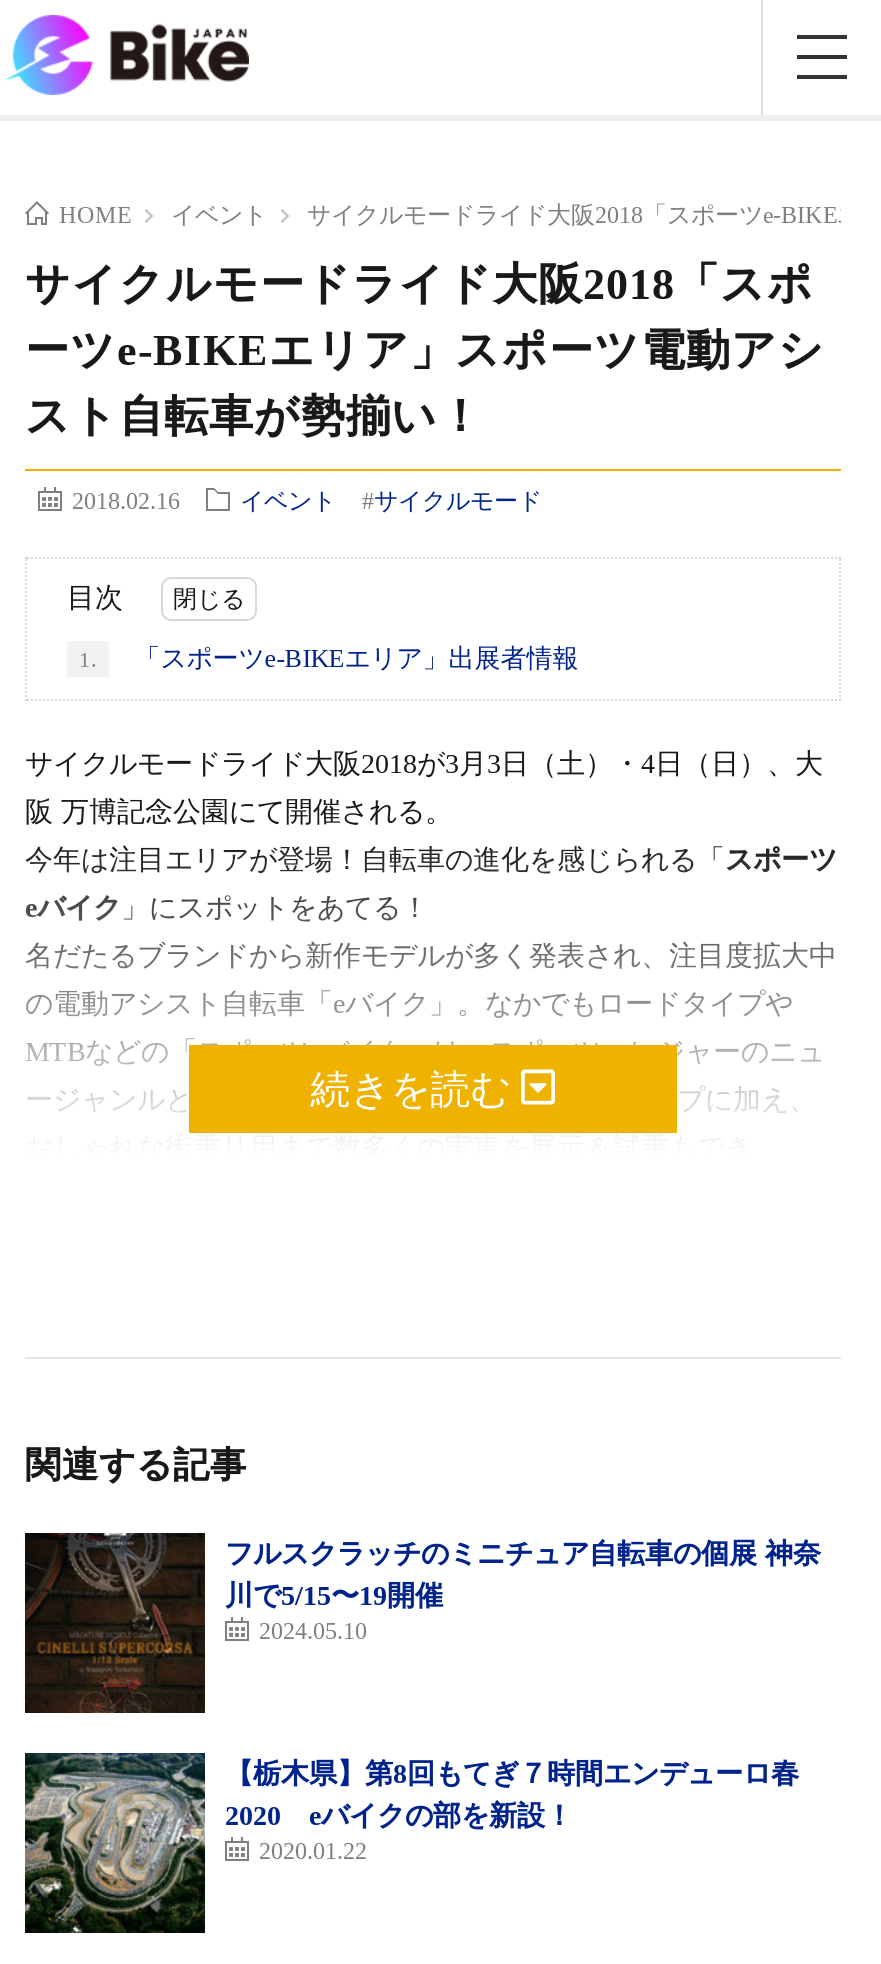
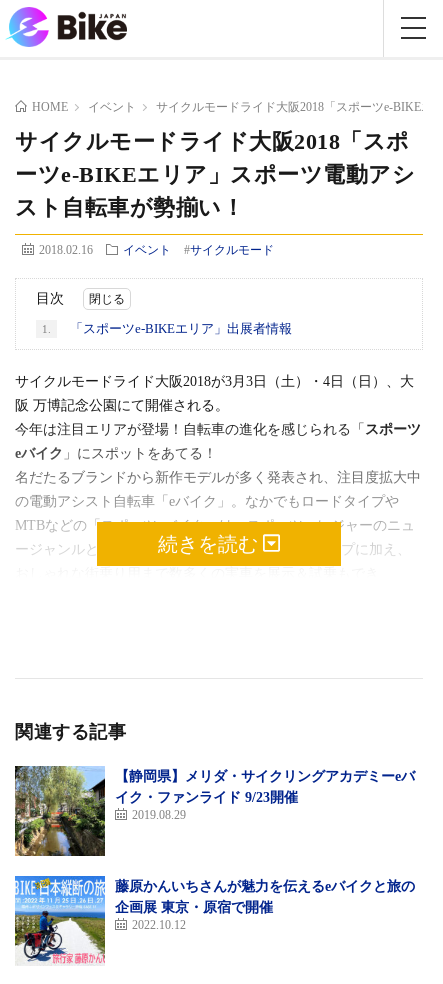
- [image]
- フルスクラッチのミニチュア自転車の個展 神奈
- 川で5/15〜19開催
- 2024.05.10
+ [image]
+ 【静岡県】メリダ・サイクリングアカデミーeバ
+ イク・ファンライド 9/23開催
+ 2019.08.29

- [image]
- 【栃木県】第8回もてぎ７時間エンデューロ春
- 2020 eバイクの部を新設！
- 2020.01.22
+ [image]
+ 藤原かんいちさんが魅力を伝えるeバイクと旅の
+ 企画展 東京・原宿で開催
+ 2022.10.12
